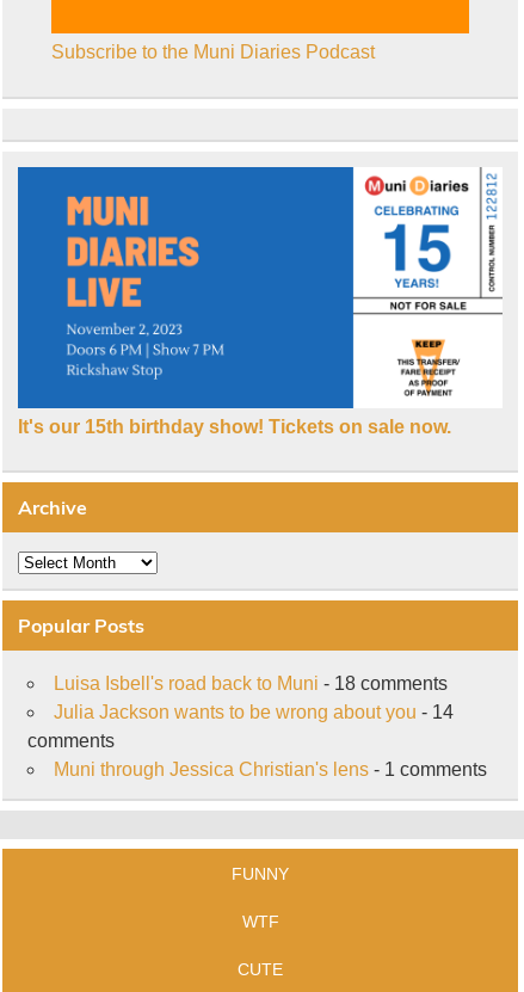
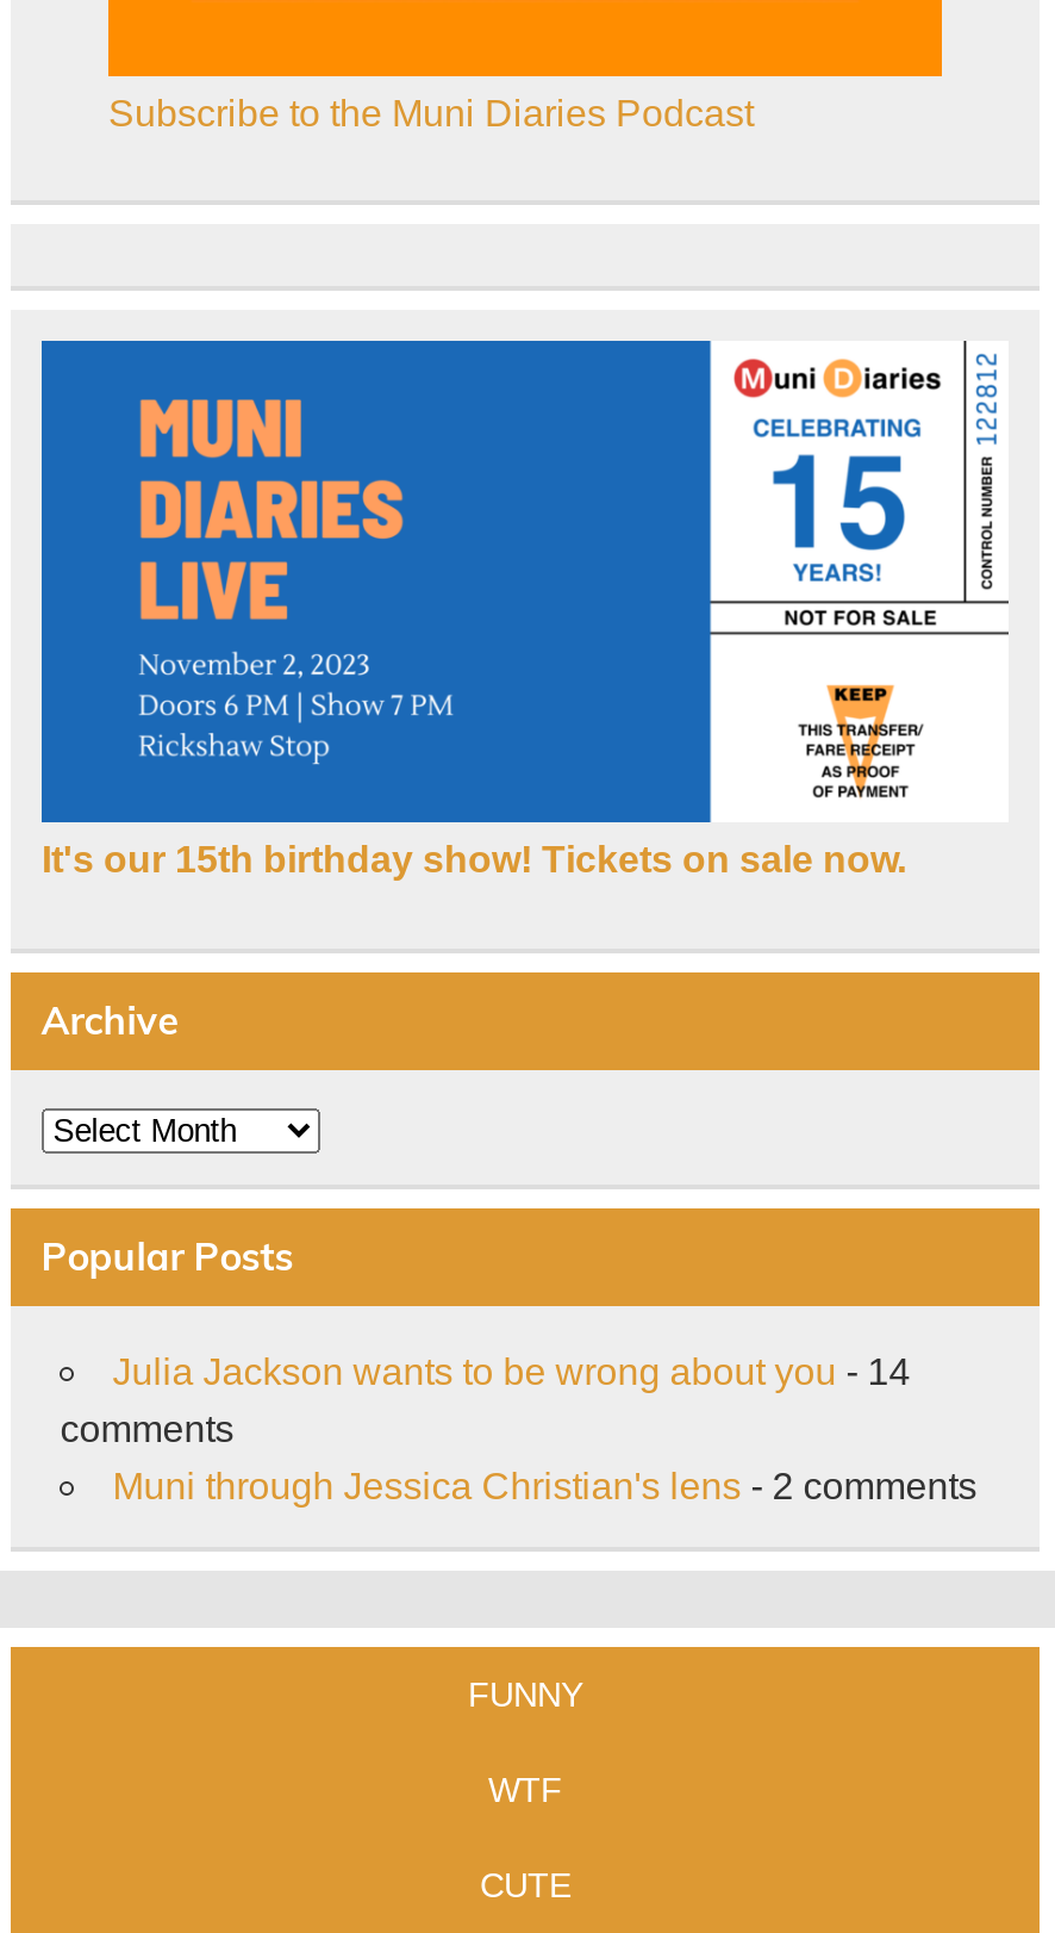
- Luisa Isbell's road back to Muni - 18 comments

- Muni through Jessica Christian's lens - 1 comments
+ Muni through Jessica Christian's lens - 2 comments
